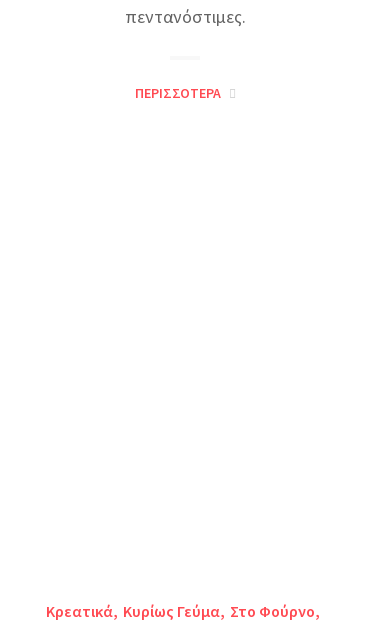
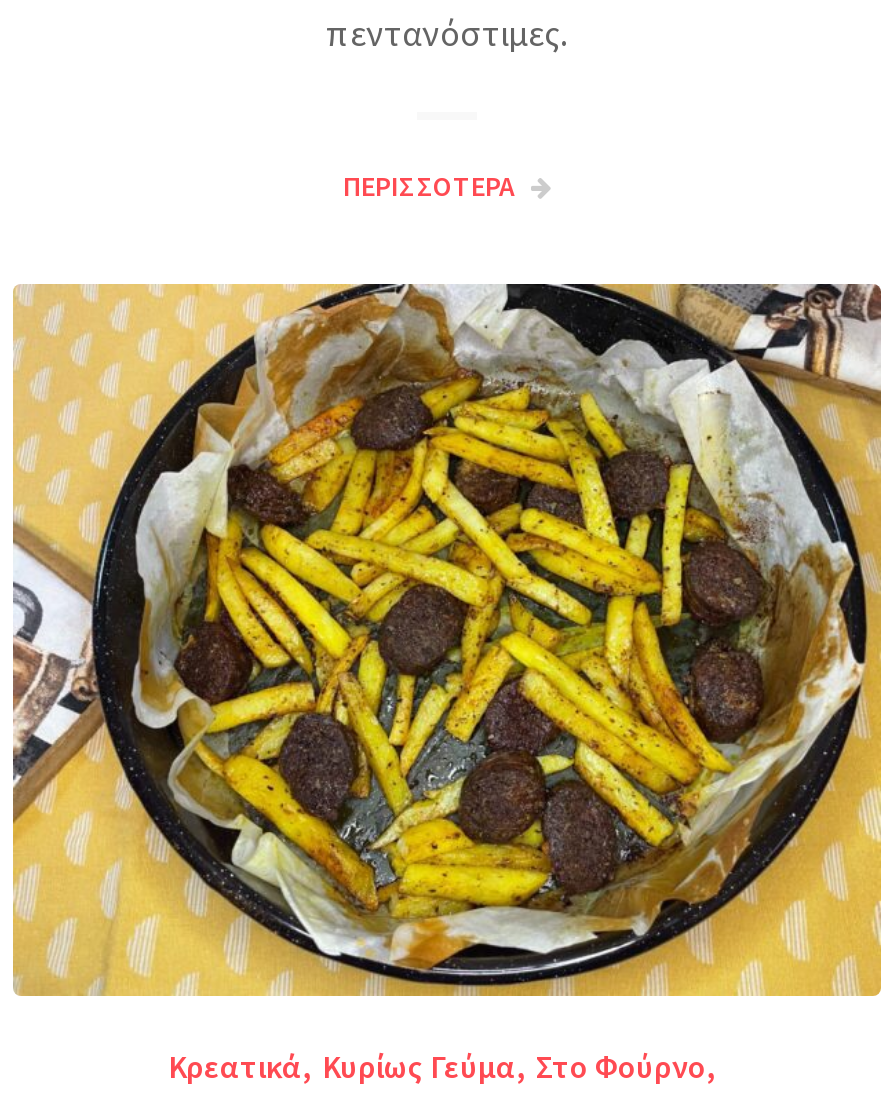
+ [image]
